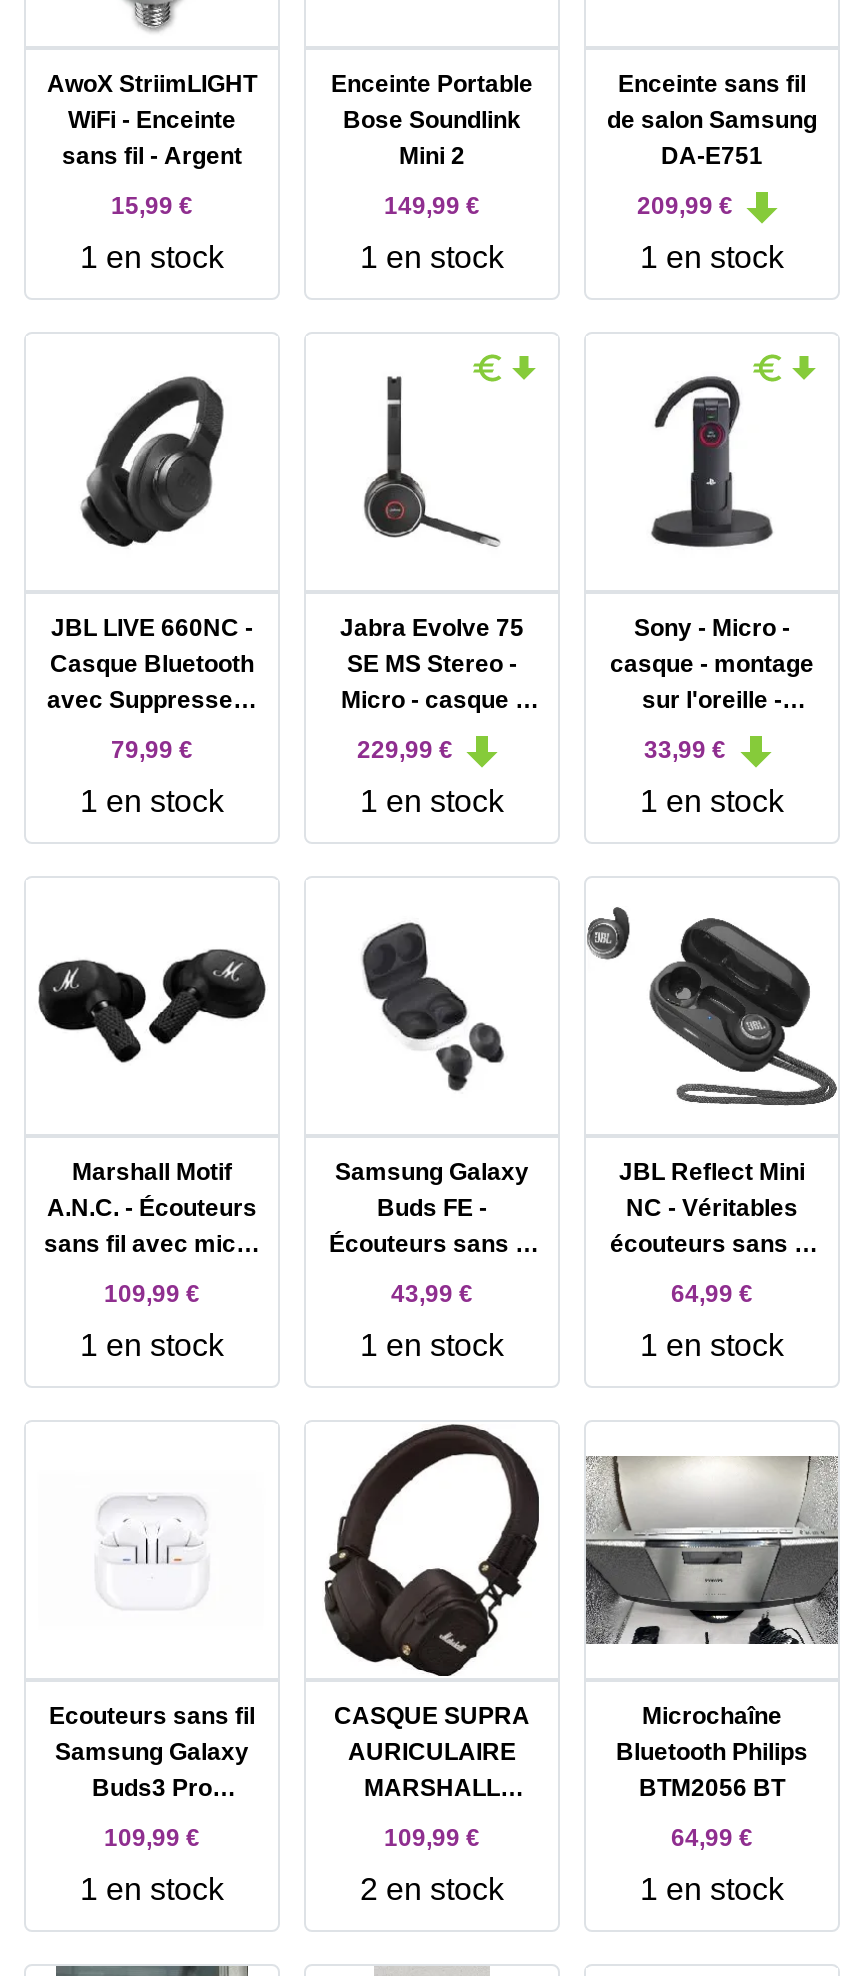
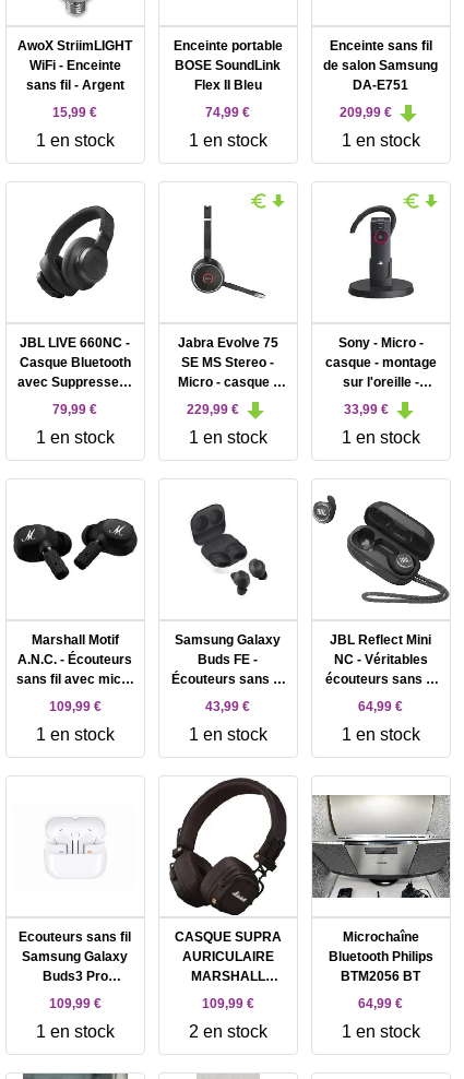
- Enceinte Portable
- Bose Soundlink
- Mini 2
+ Enceinte portable
+ BOSE SoundLink
+ Flex II Bleu

- 149,99 €
+ 74,99 €
